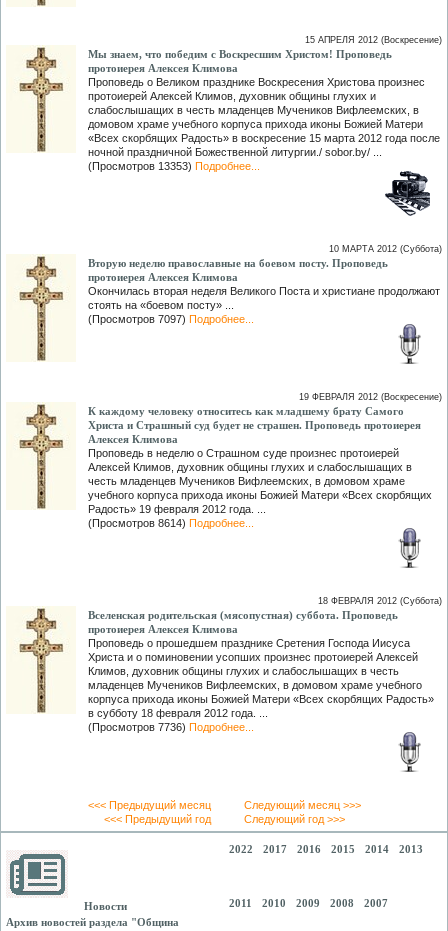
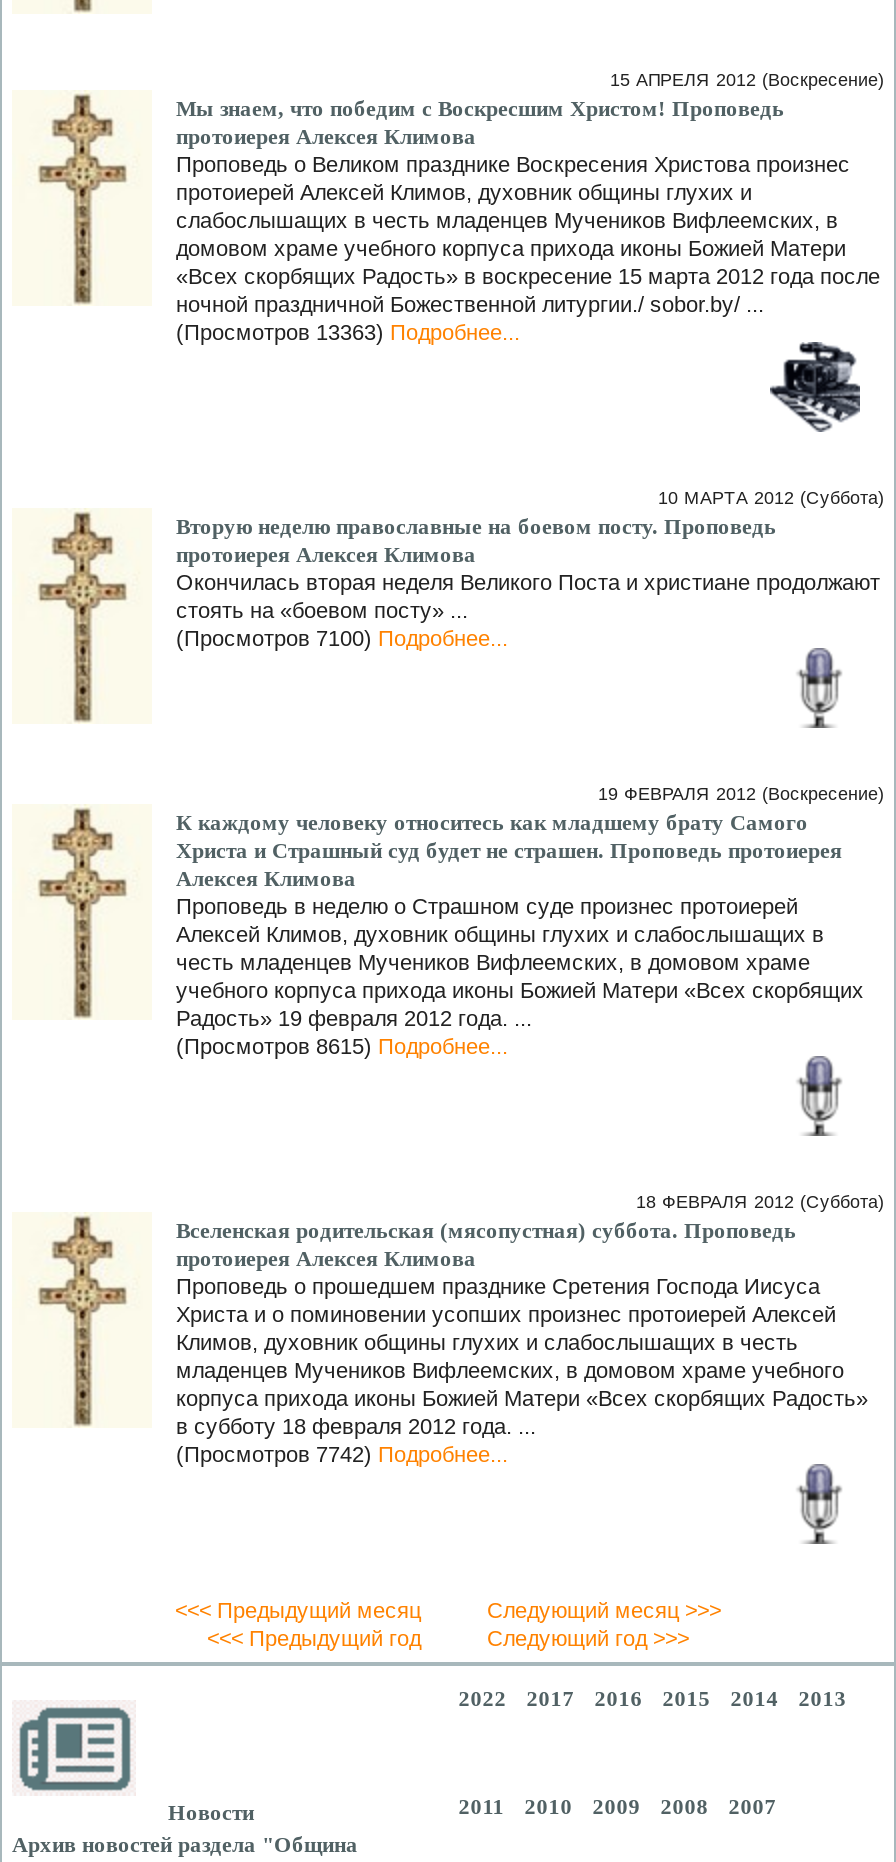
- (Просмотров 13353) Подробнее...
+ (Просмотров 13363) Подробнее...

- (Просмотров 7097) Подробнее...
+ (Просмотров 7100) Подробнее...

- (Просмотров 8614) Подробнее...
+ (Просмотров 8615) Подробнее...

- (Просмотров 7736) Подробнее...
+ (Просмотров 7742) Подробнее...
